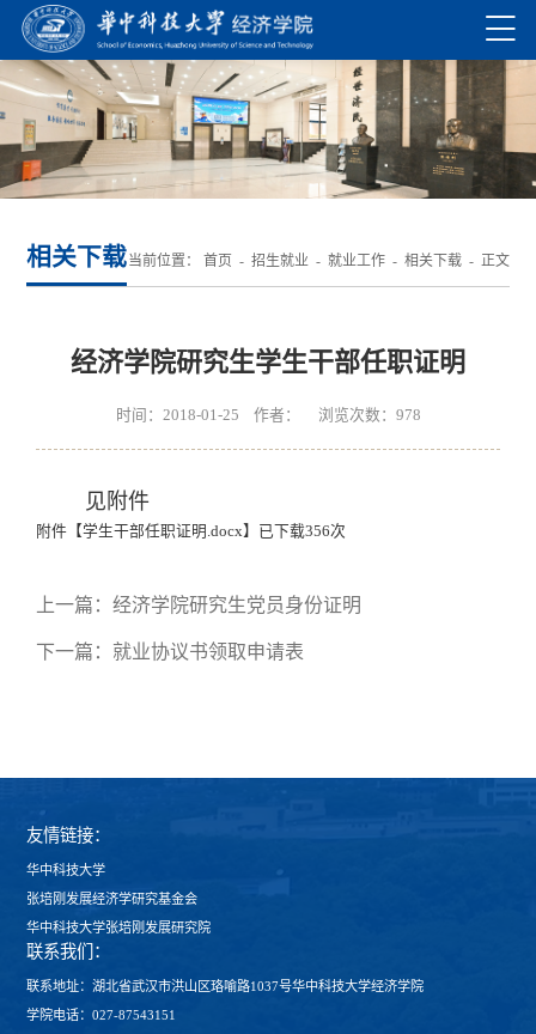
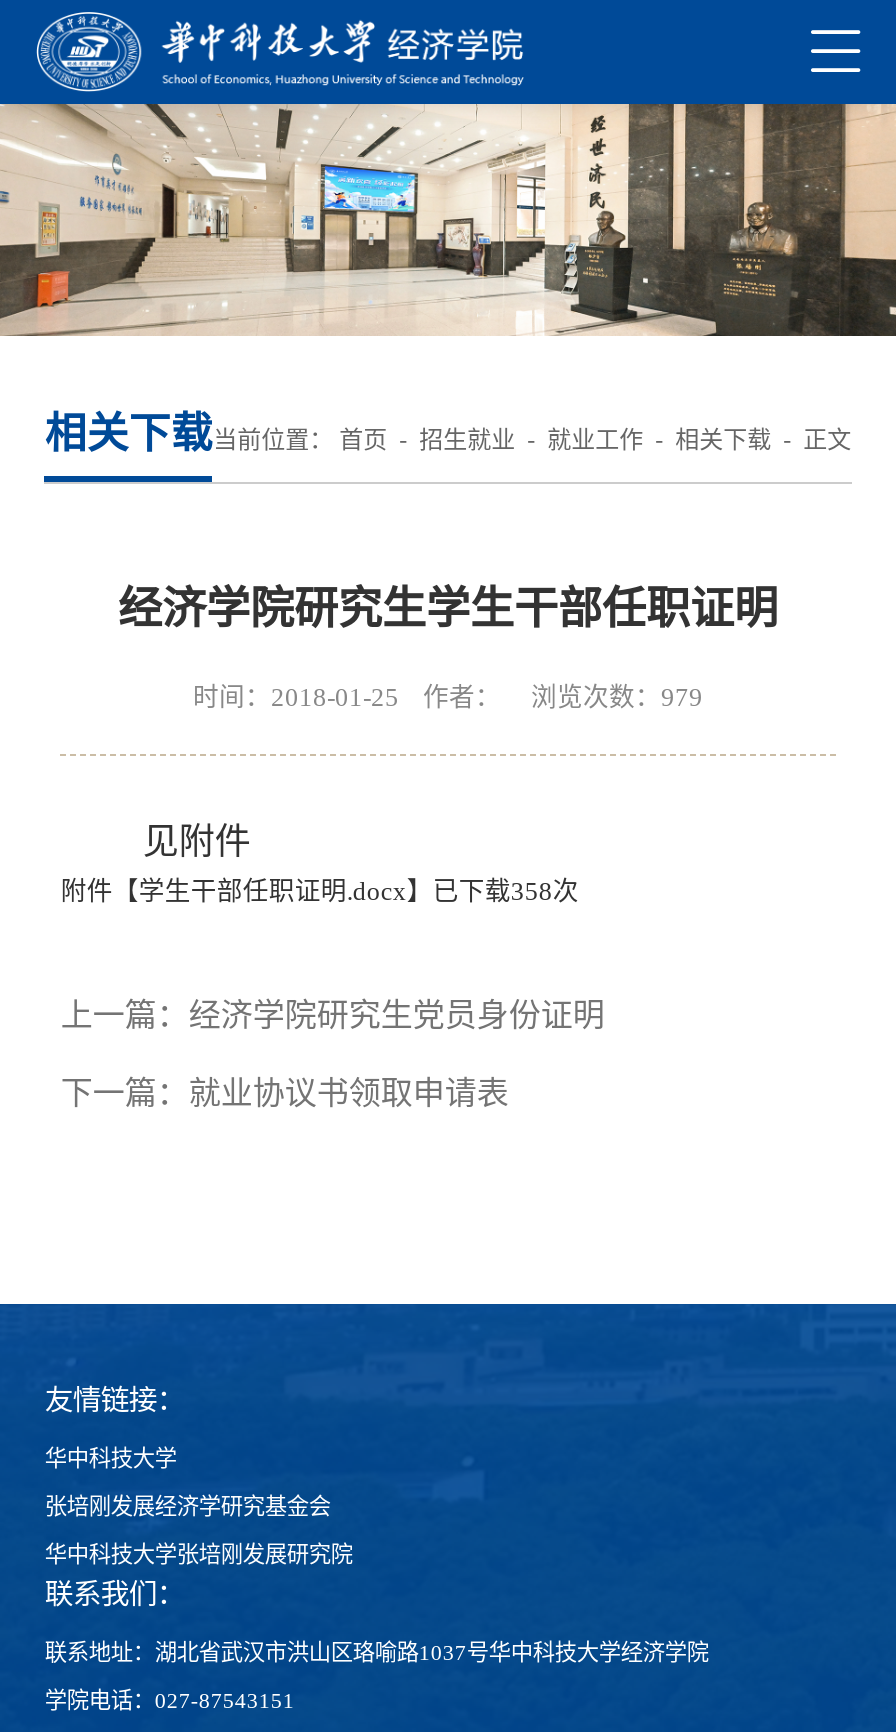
- 时间：2018-01-25 作者： 浏览次数：978
+ 时间：2018-01-25 作者： 浏览次数：979

- 附件【学生干部任职证明.docx】已下载356次
+ 附件【学生干部任职证明.docx】已下载358次
